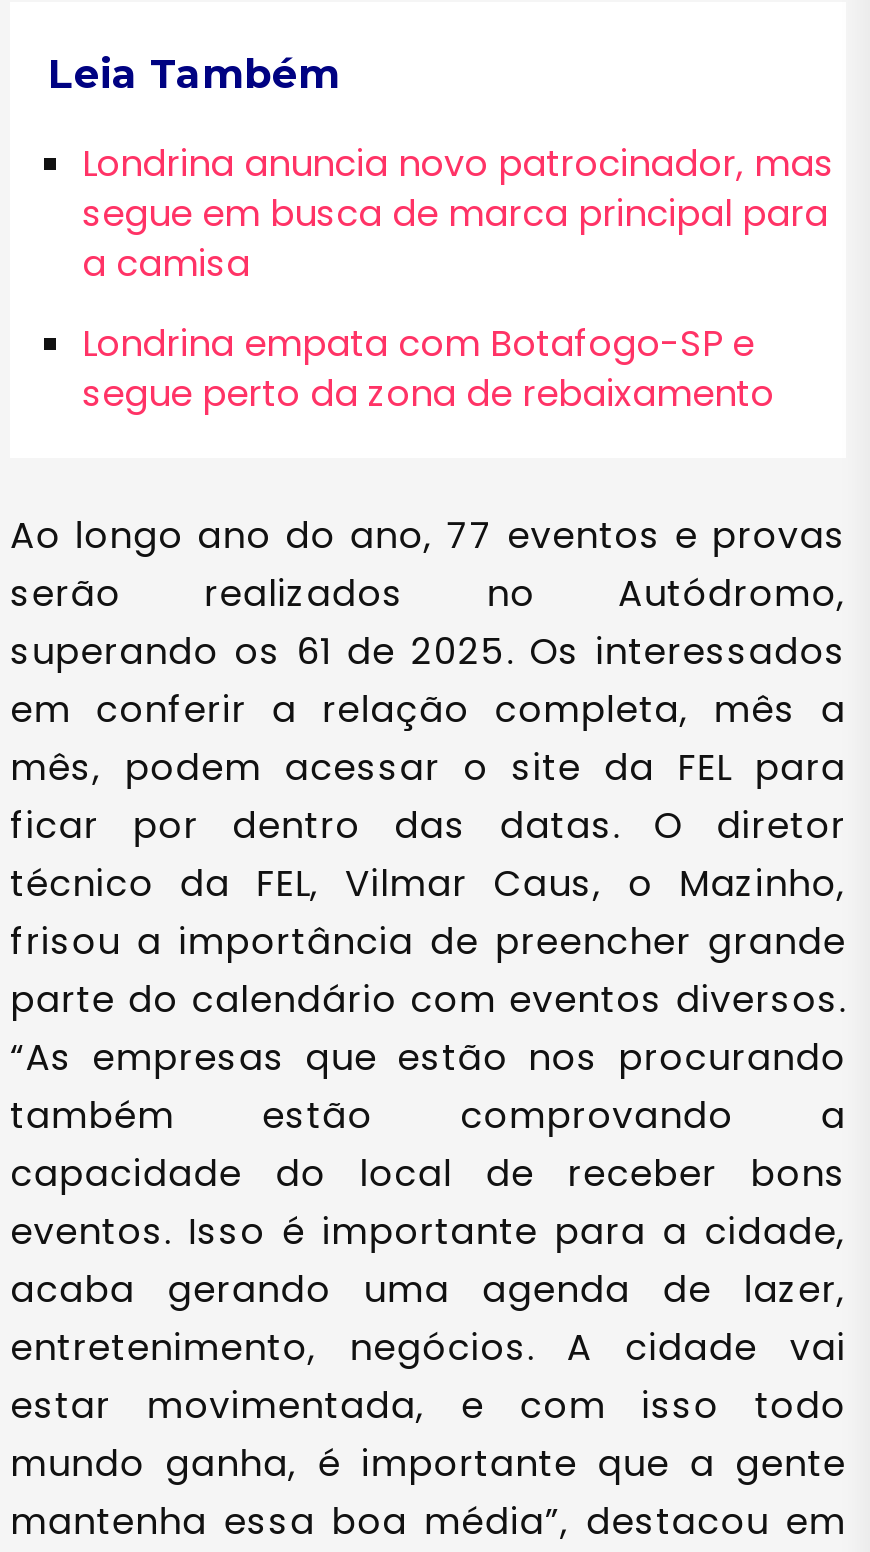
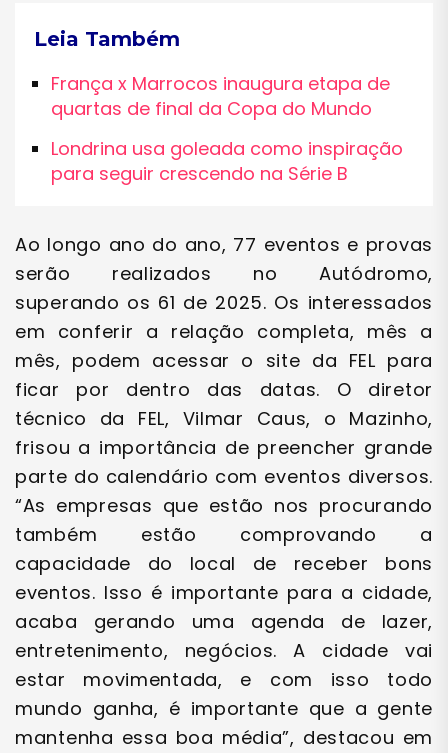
- Londrina anuncia novo patrocinador, mas
- segue em busca de marca principal para
- a camisa
+ França x Marrocos inaugura etapa de
+ quartas de final da Copa do Mundo

- Londrina empata com Botafogo-SP e
- segue perto da zona de rebaixamento
+ Londrina usa goleada como inspiração
+ para seguir crescendo na Série B
